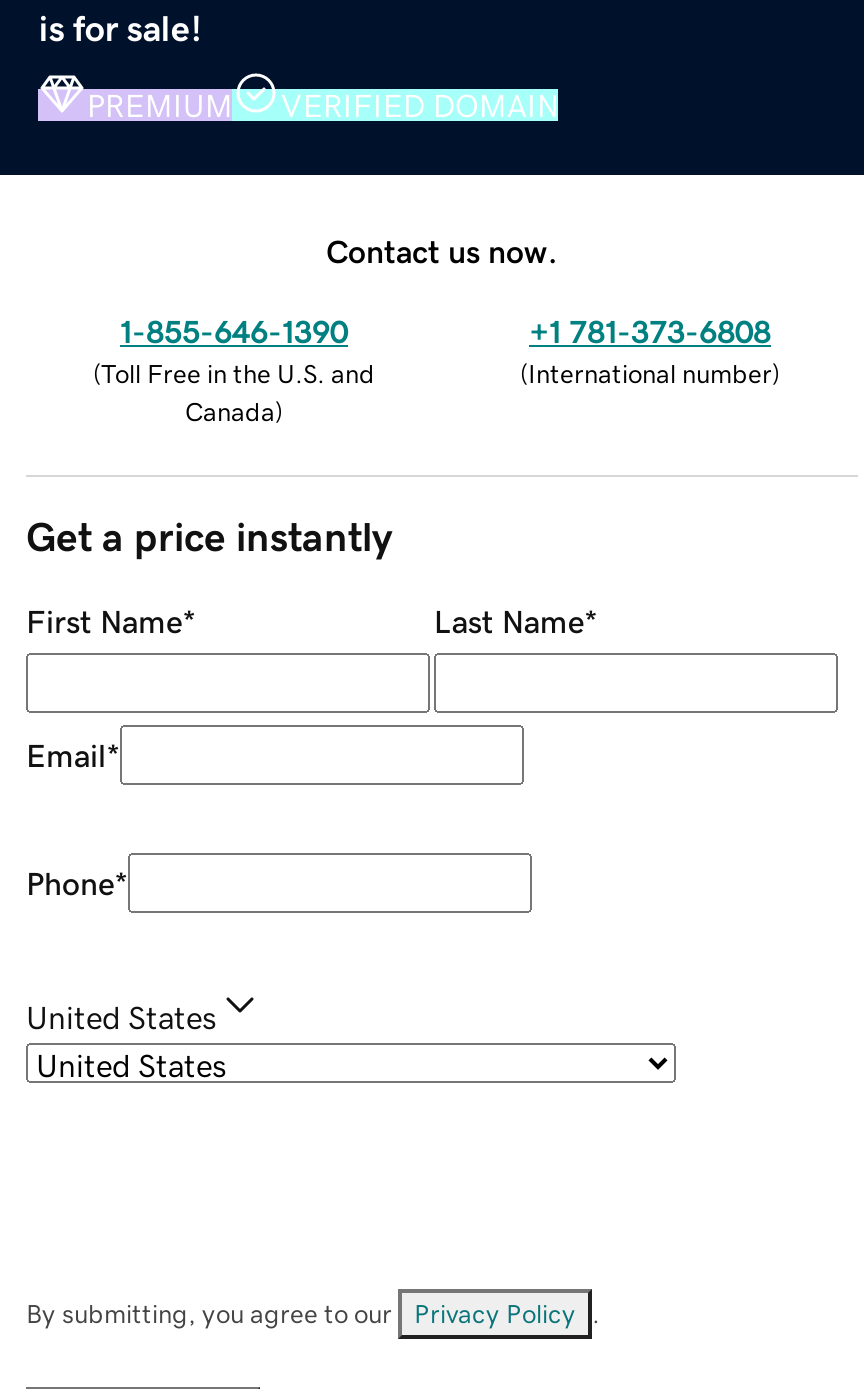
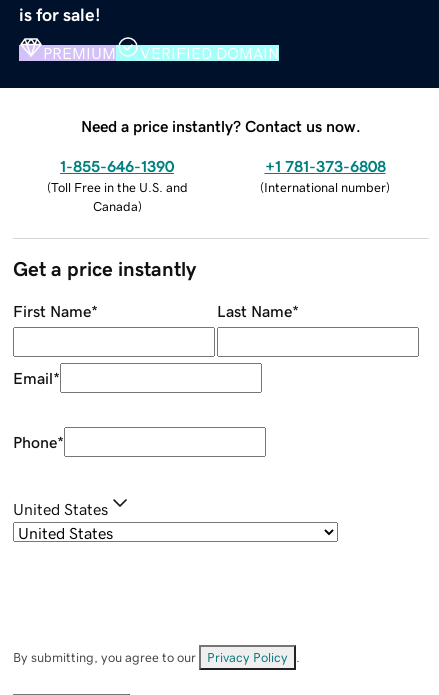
- Contact us now.
+ Need a price instantly? Contact us now.
